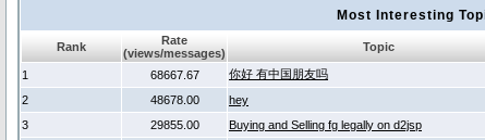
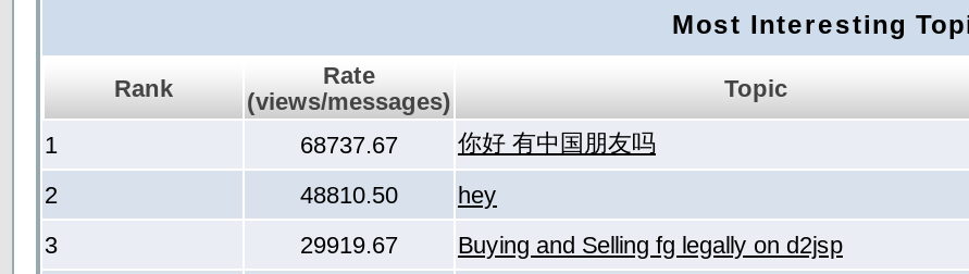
- 68667.67
+ 68737.67

- 48678.00
+ 48810.50

- 29855.00
+ 29919.67
